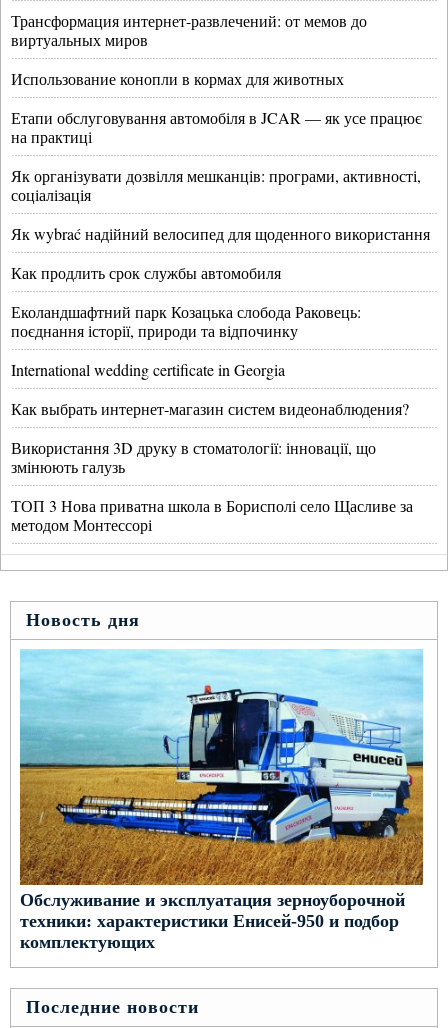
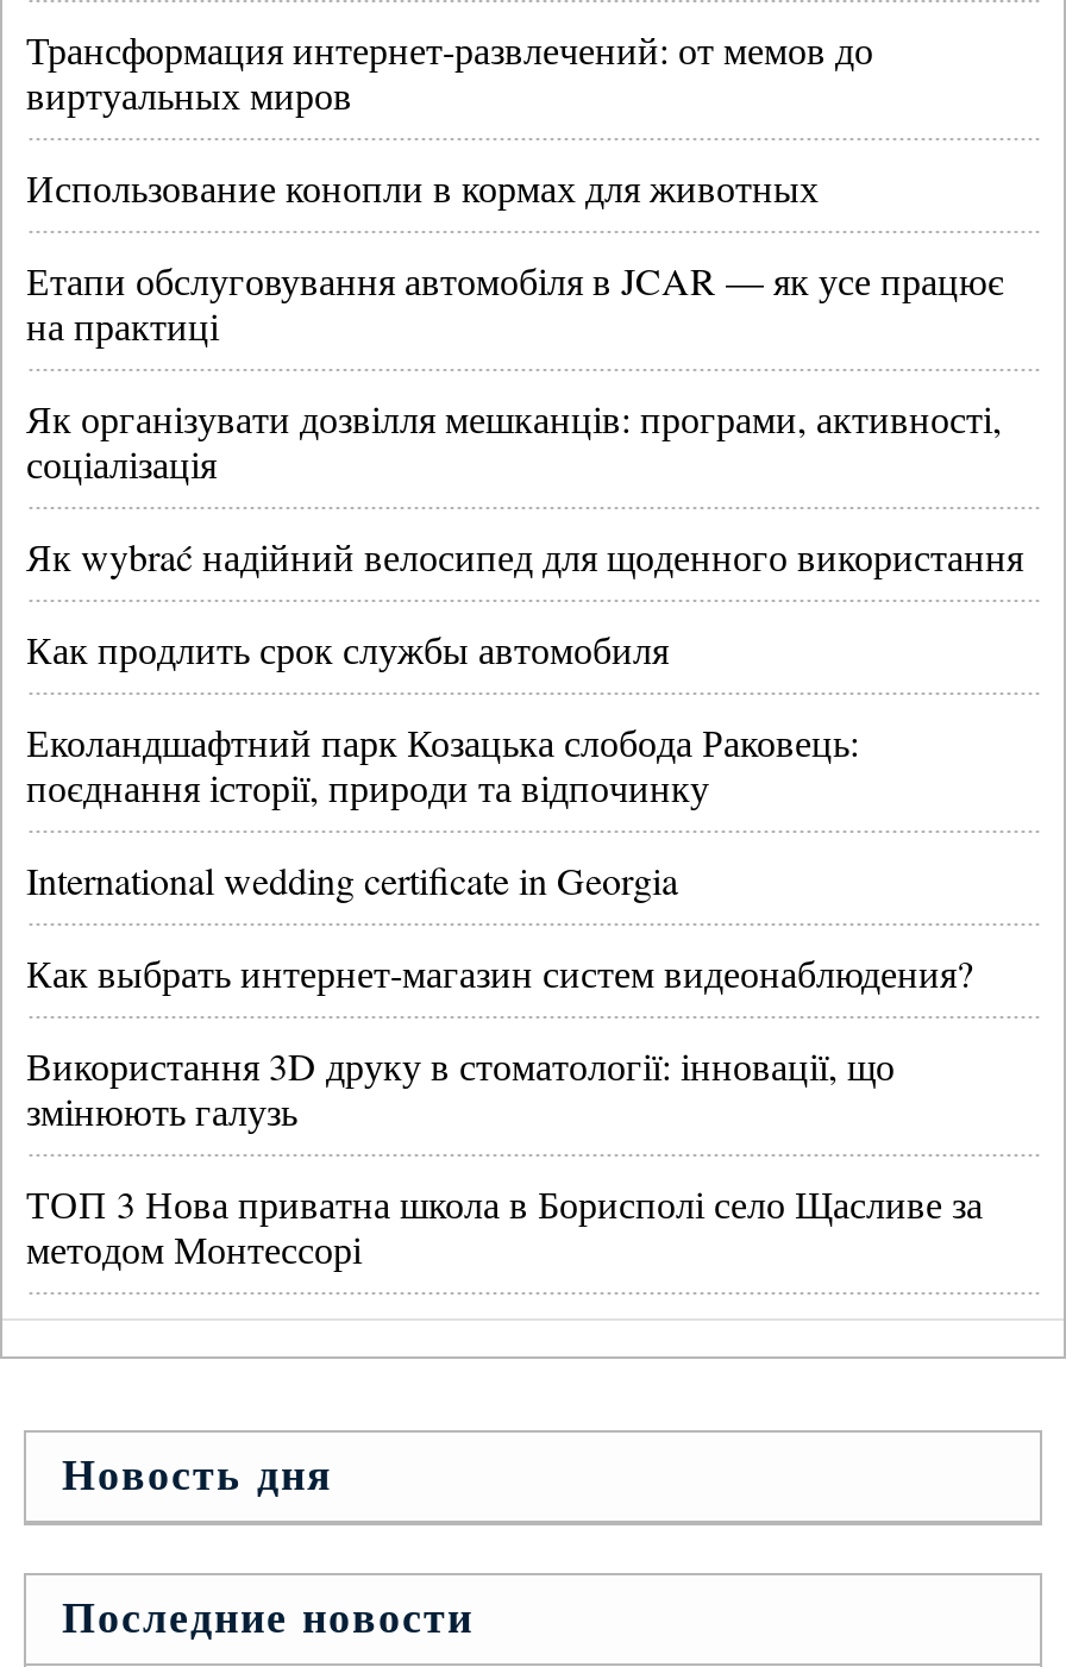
- [image]
- Обслуживание и эксплуатация зерноуборочной
- техники: характеристики Енисей-950 и подбор
- комплектующих
